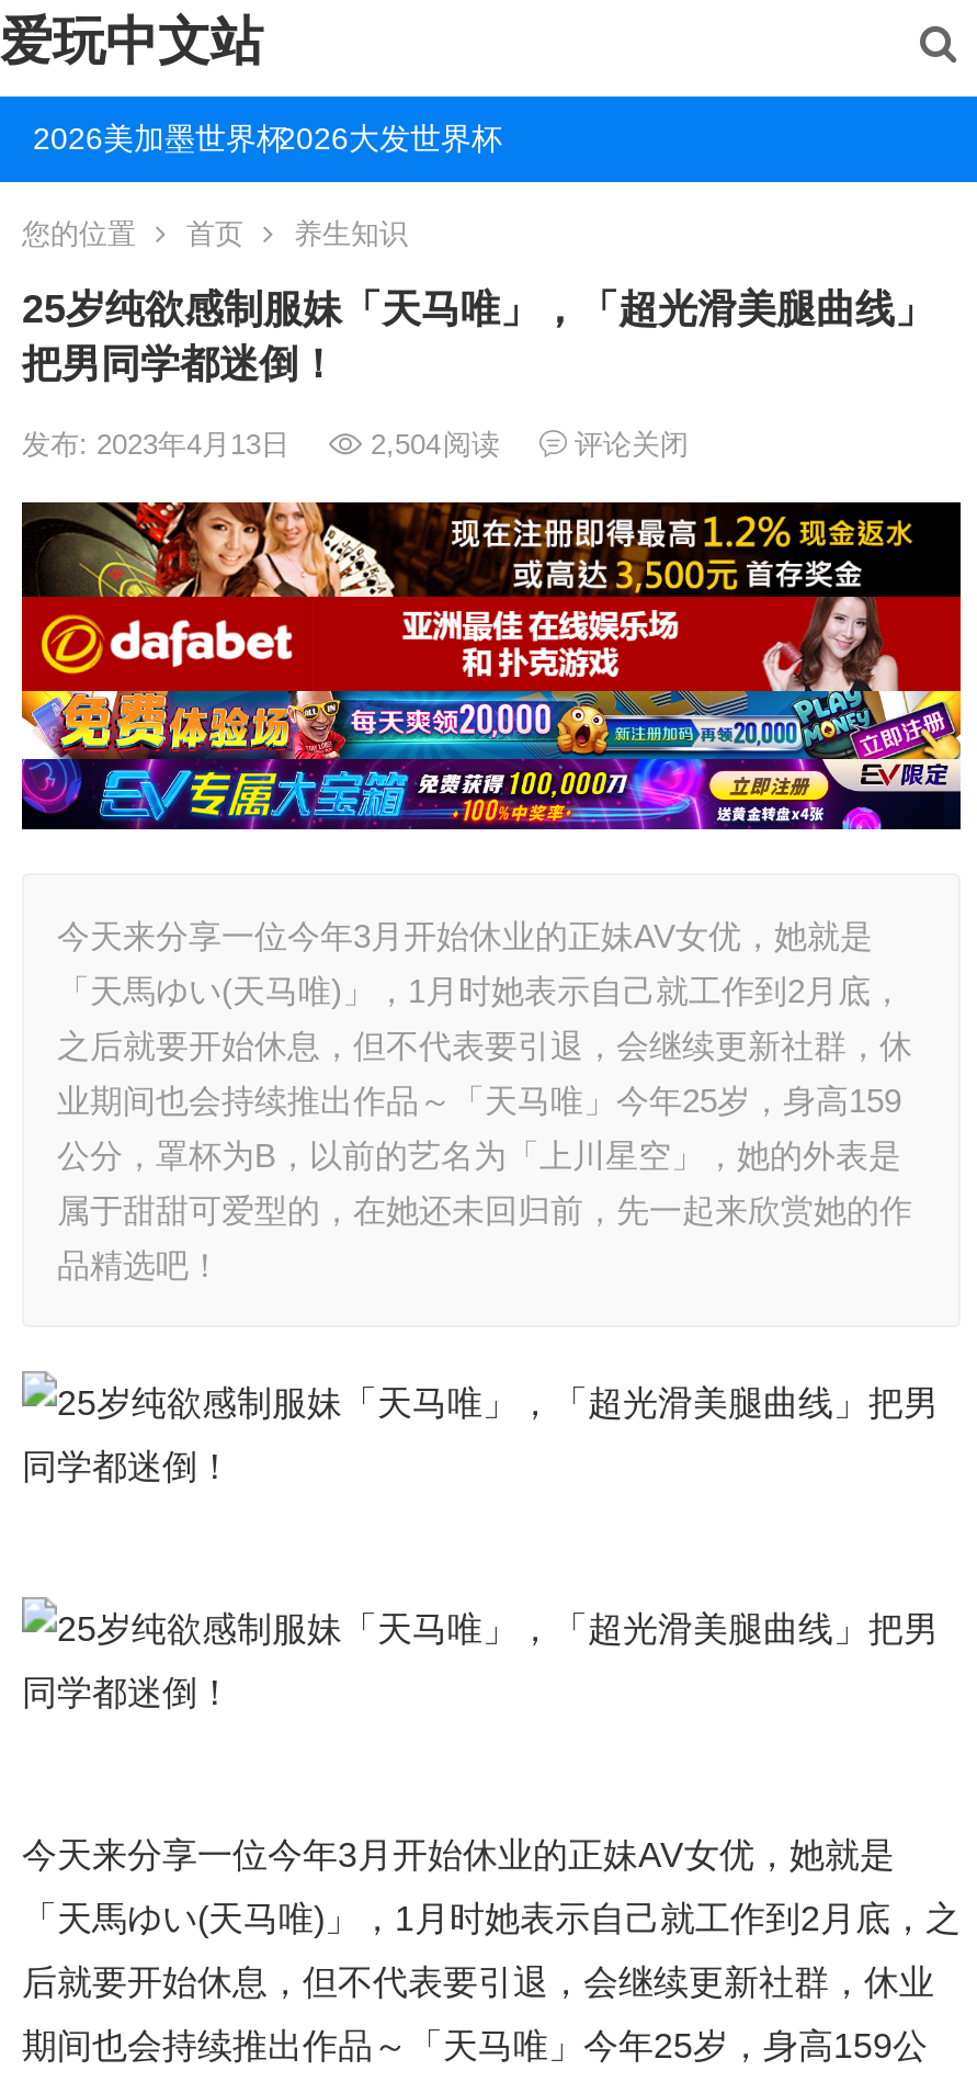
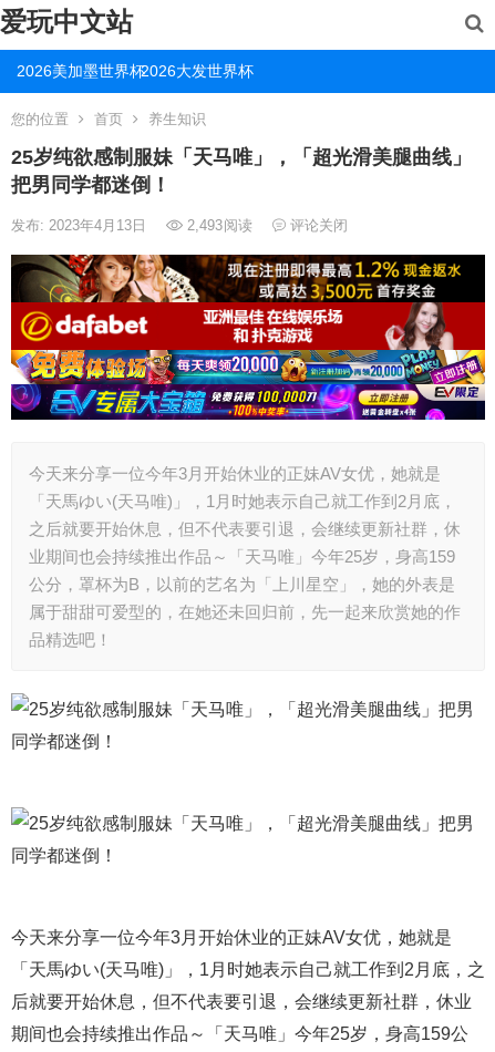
- 发布: 2023年4月13日 2,504阅读 评论关闭
+ 发布: 2023年4月13日 2,493阅读 评论关闭
